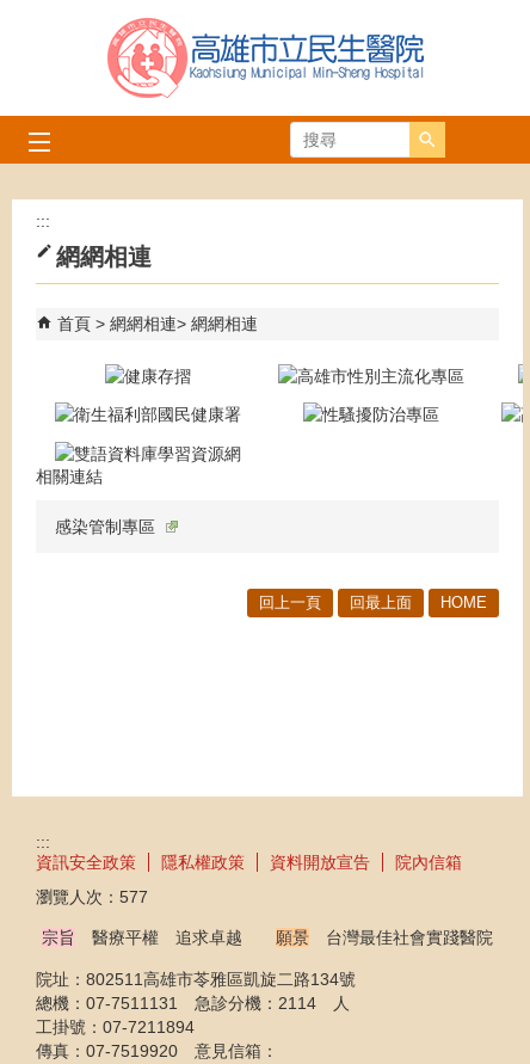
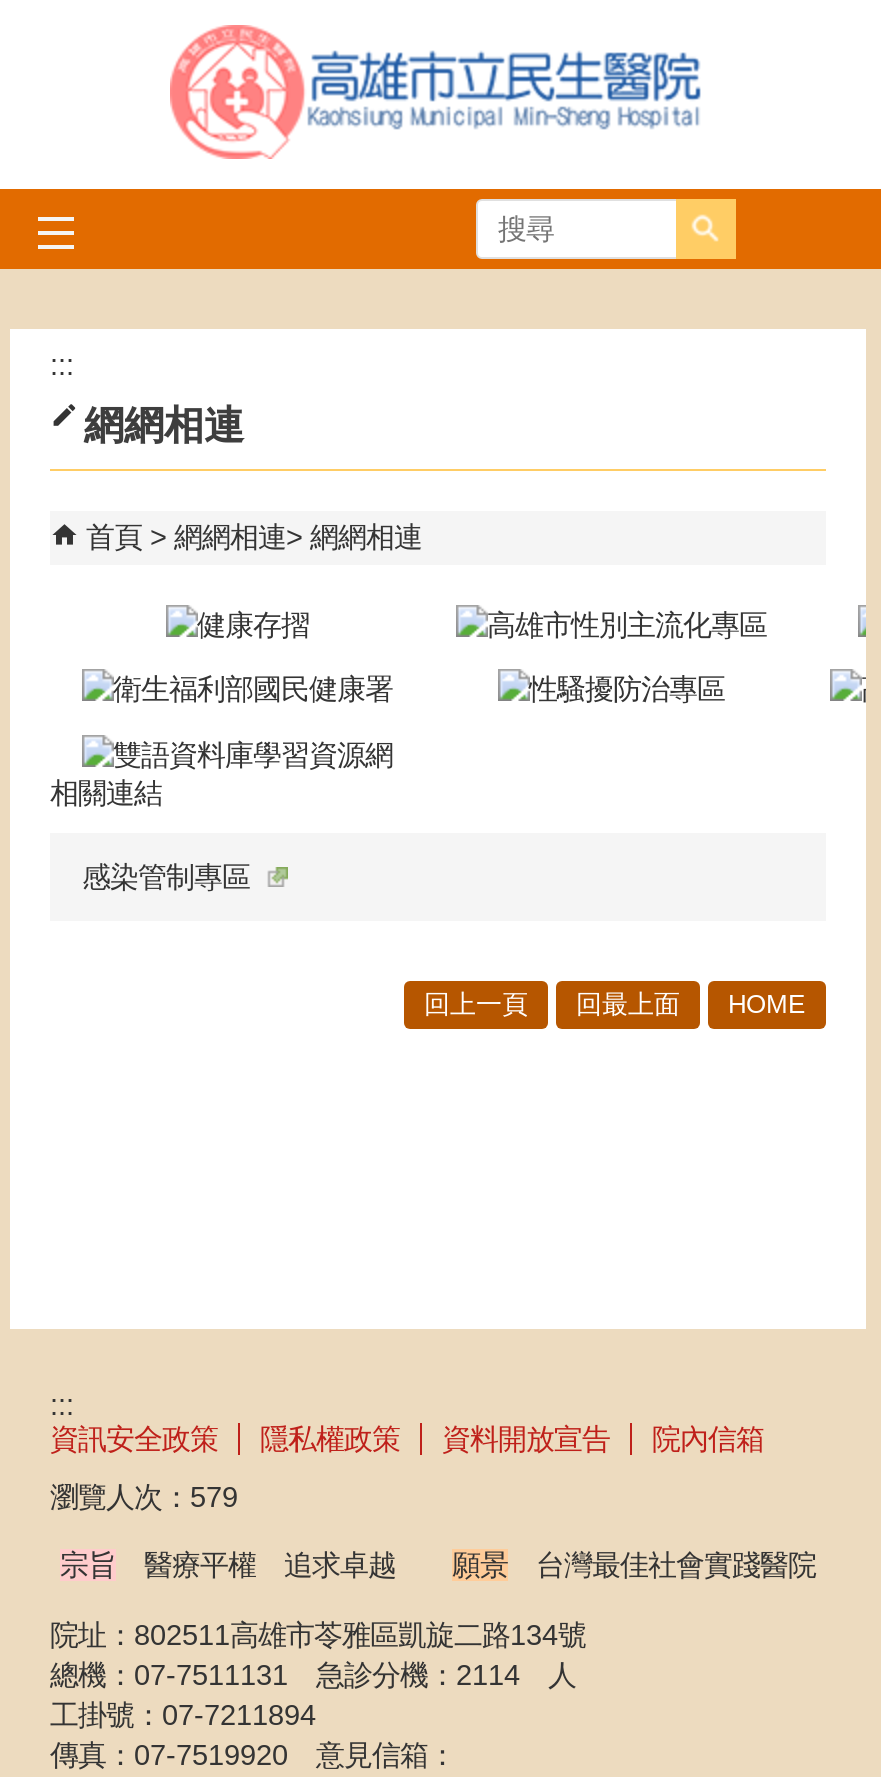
- 瀏覽人次：577
+ 瀏覽人次：579
